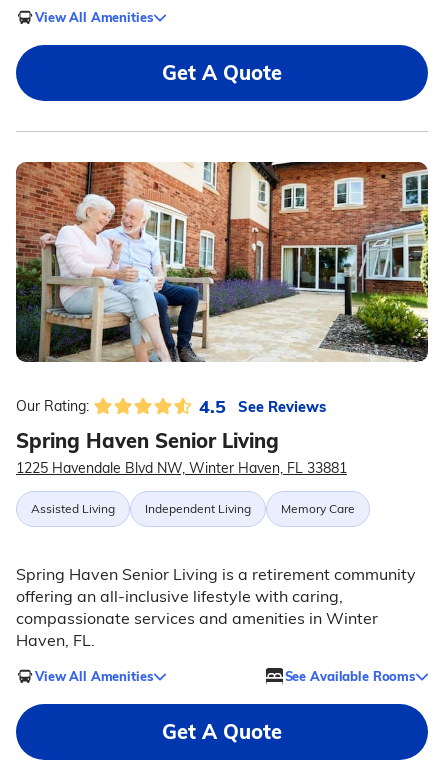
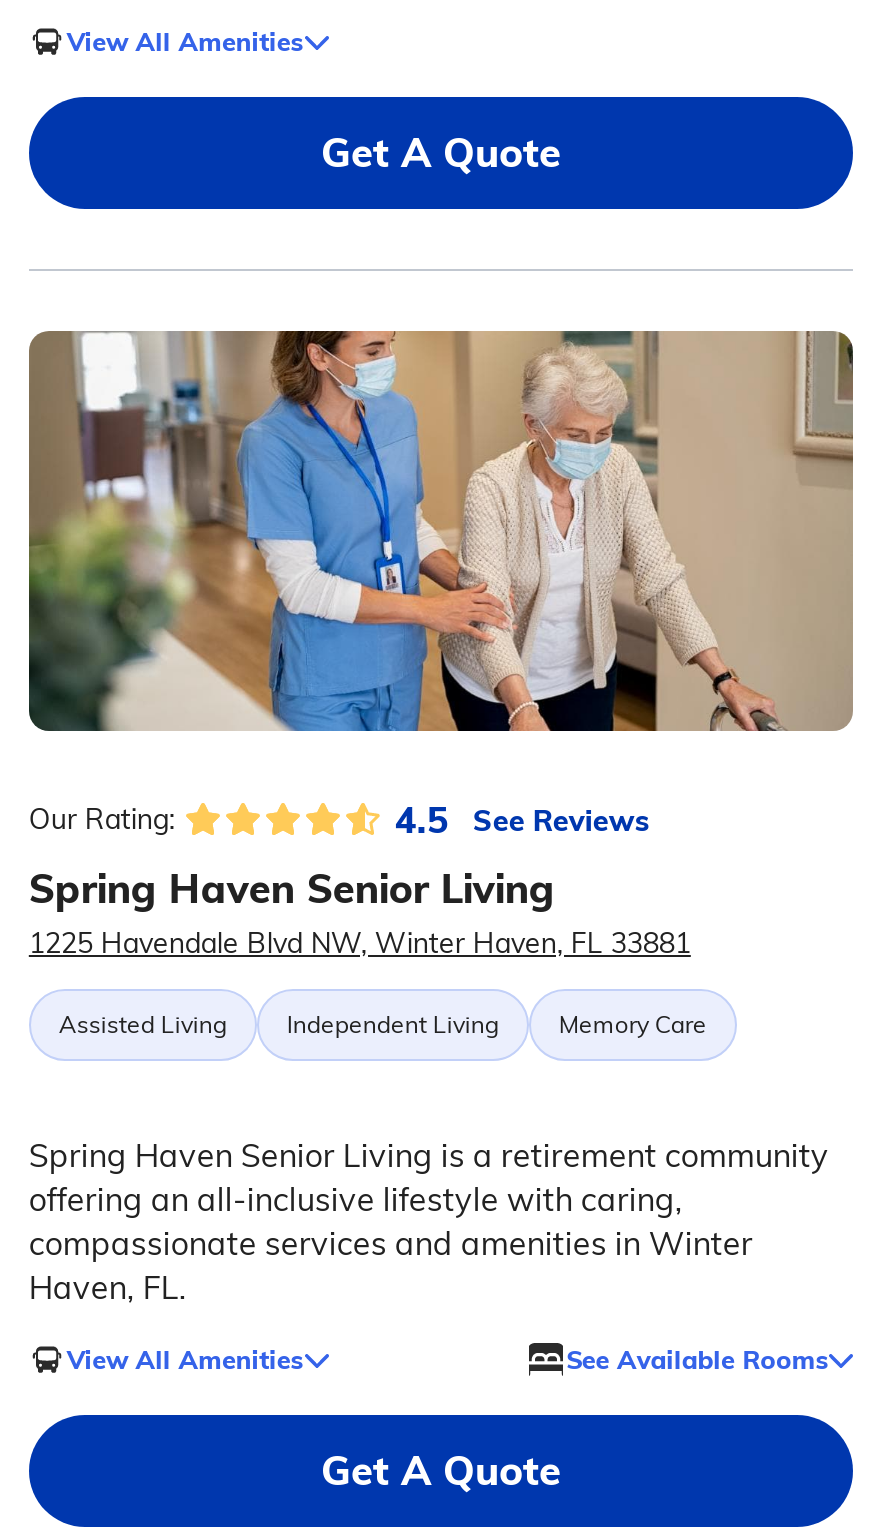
- [image]
+ [image]
